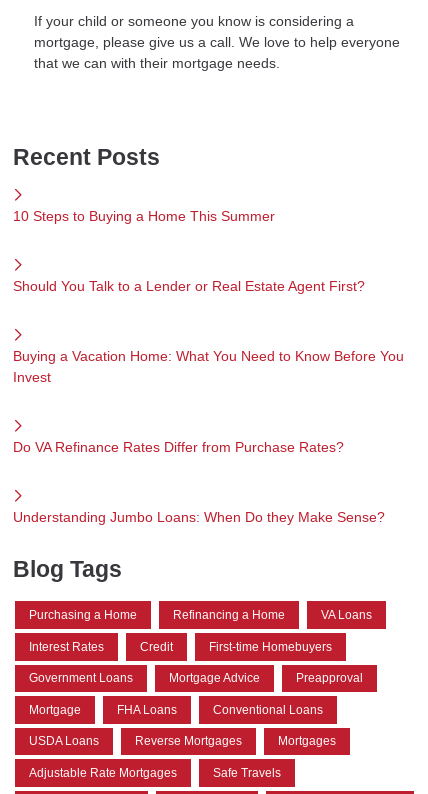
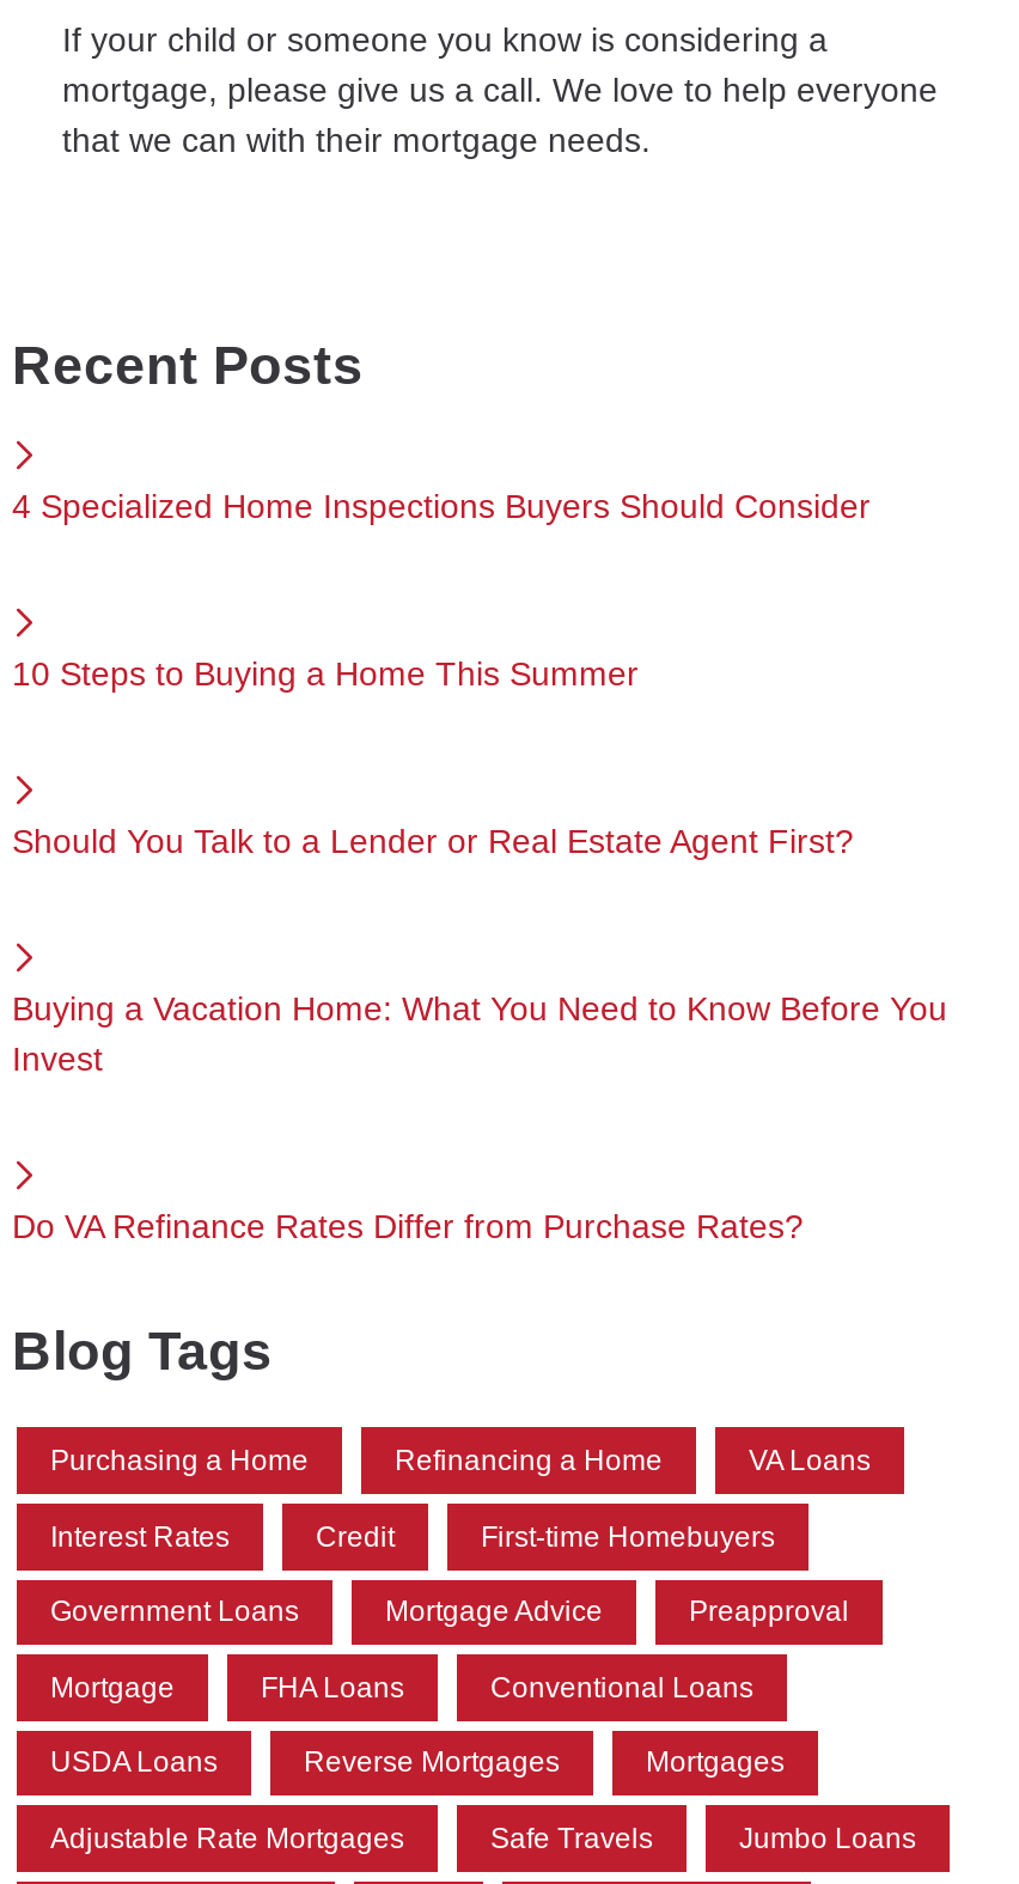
+ 4 Specialized Home Inspections Buyers Should Consider

moved down: 10 Steps to Buying a Home This Summer | Should You Talk to a Lender or Real Estate Agent First? | Buying a Vacation Home: What You Need to Know Before You | Invest | Do VA Refinance Rates Differ from Purchase Rates?

- Understanding Jumbo Loans: When Do they Make Sense?

+ Jumbo Loans
